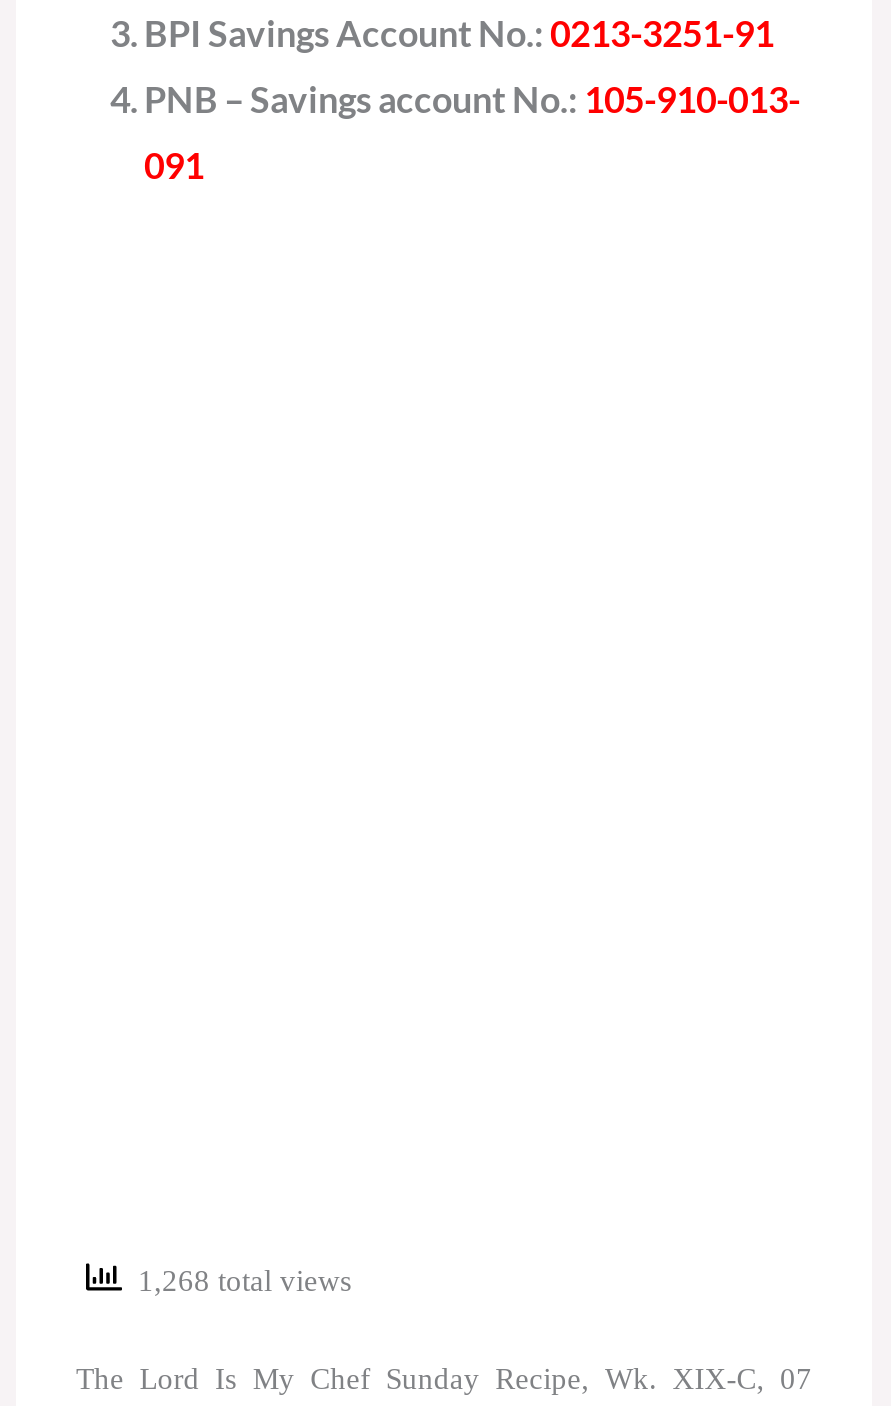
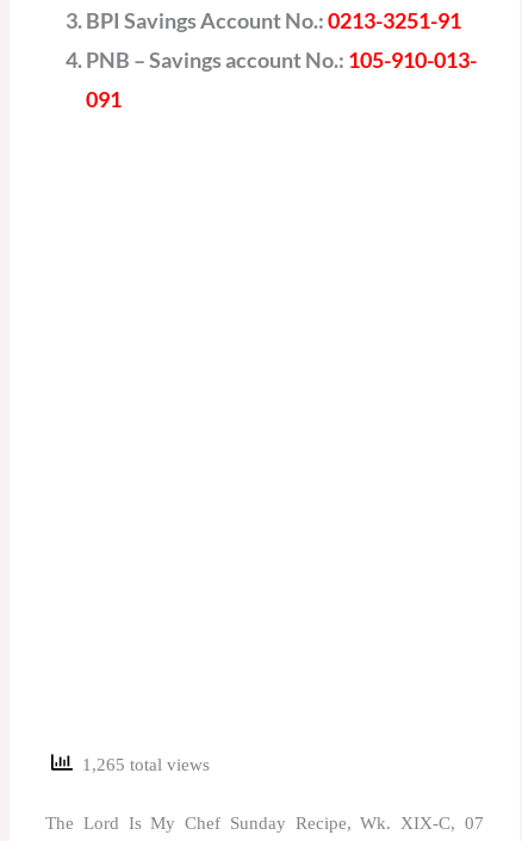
- 1,268 total views
+ 1,265 total views
